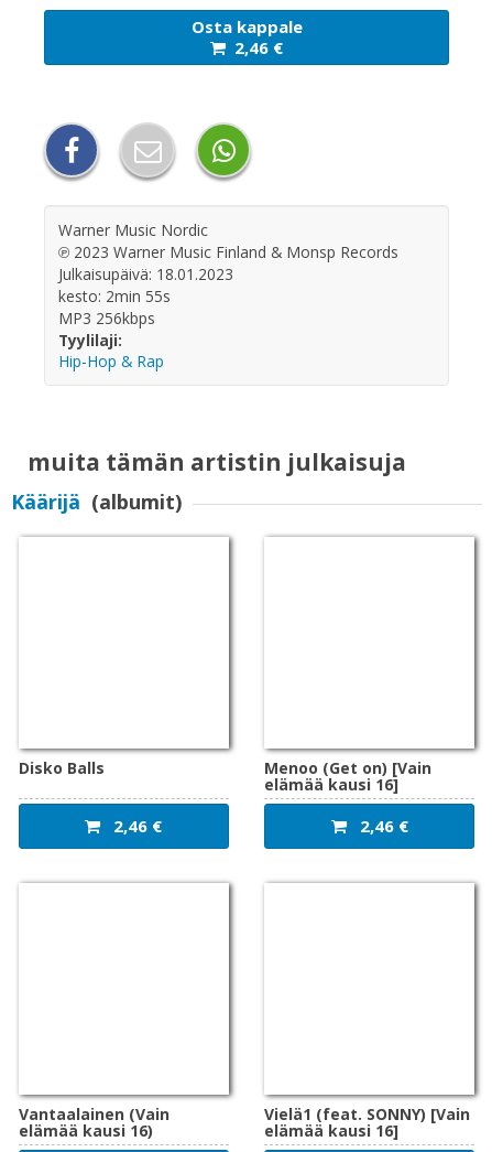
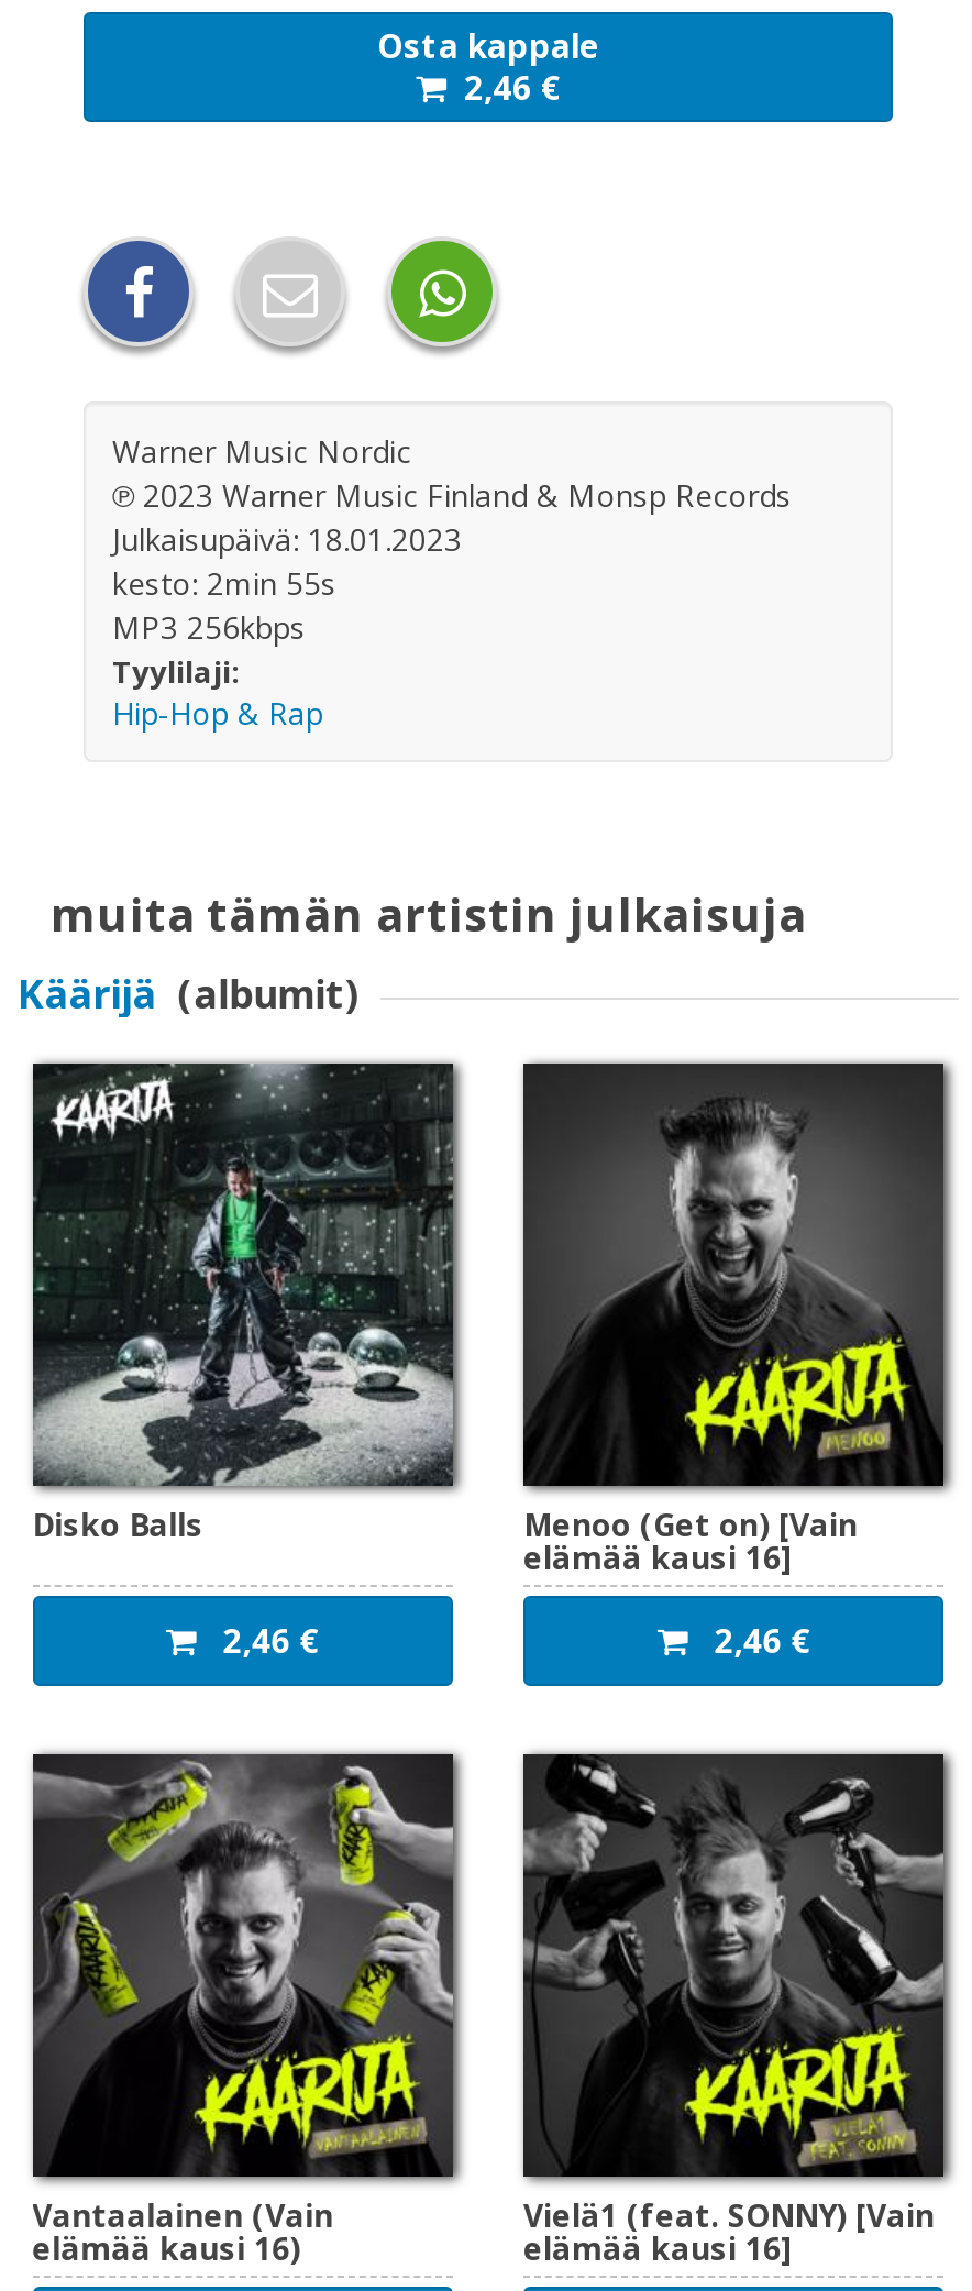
+ [image]

+ [image]

+ [image]

+ [image]
